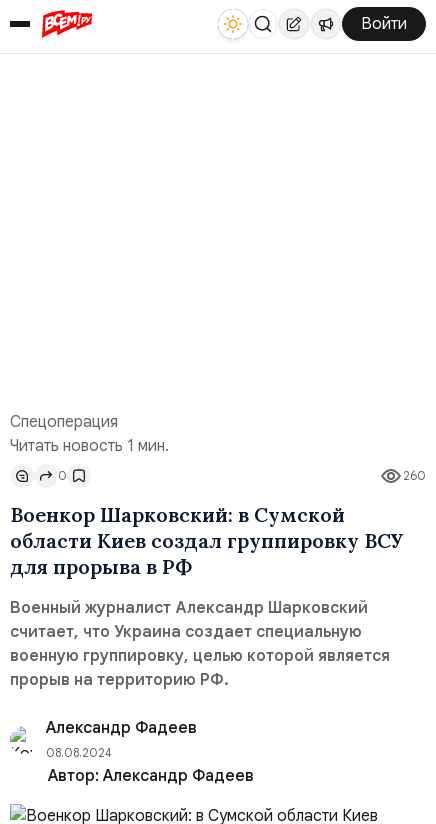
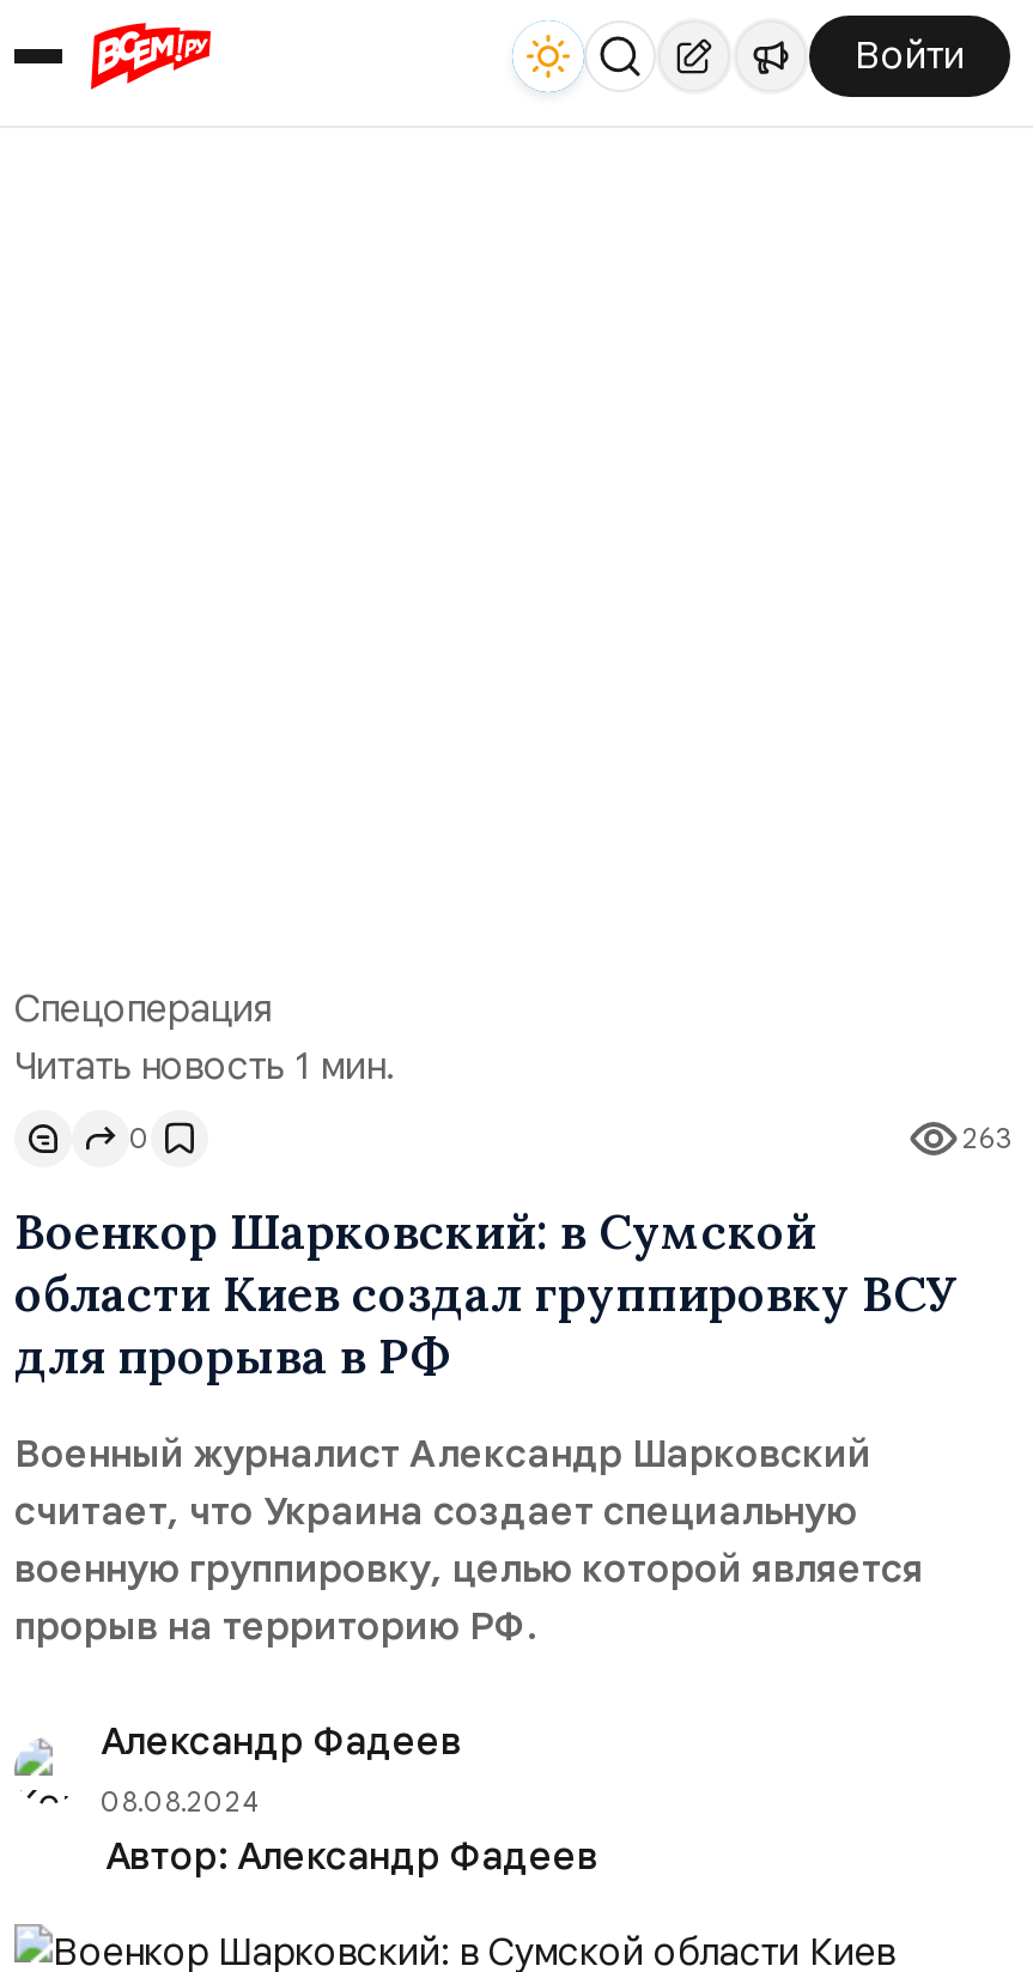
- 260
+ 263
